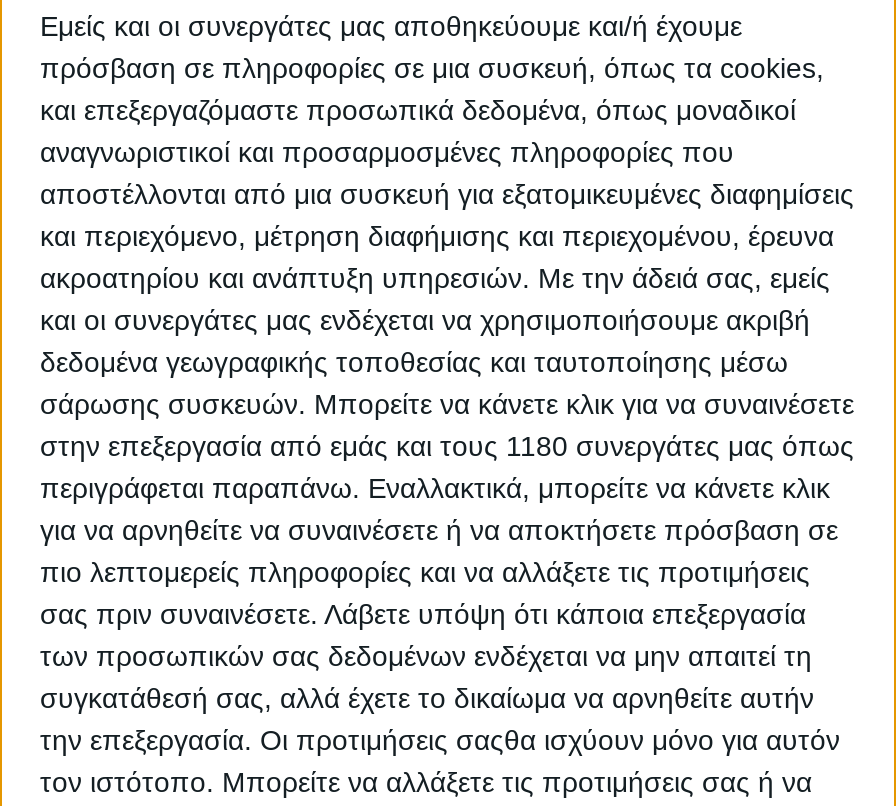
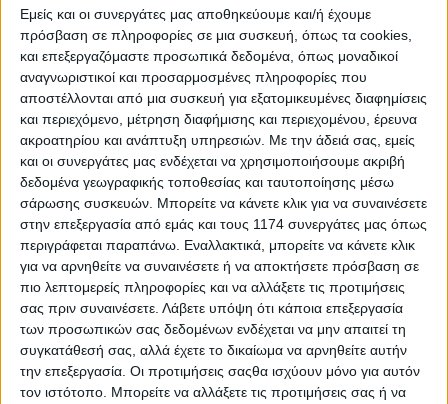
- στην επεξεργασία από εμάς και τους 1180 συνεργάτες μας όπως
+ στην επεξεργασία από εμάς και τους 1174 συνεργάτες μας όπως
